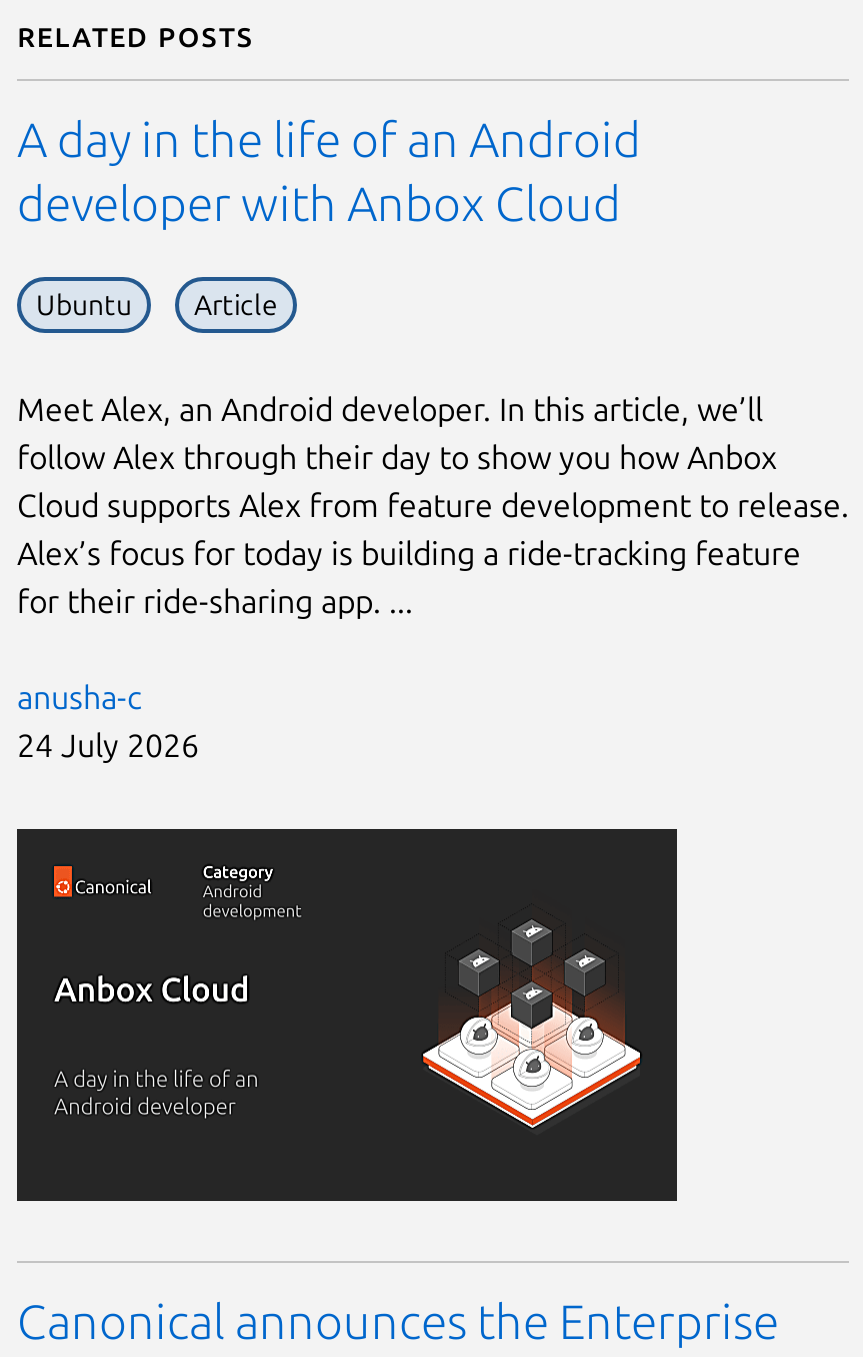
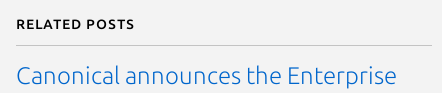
- A day in the life of an Android
- developer with Anbox Cloud
- Ubuntu
- Article
- Meet Alex, an Android developer. In this article, we’ll
- follow Alex through their day to show you how Anbox
- Cloud supports Alex from feature development to release.
- Alex’s focus for today is building a ride-tracking feature
- for their ride-sharing app. ...

- anusha-c
- 24 July 2026

- [image]
